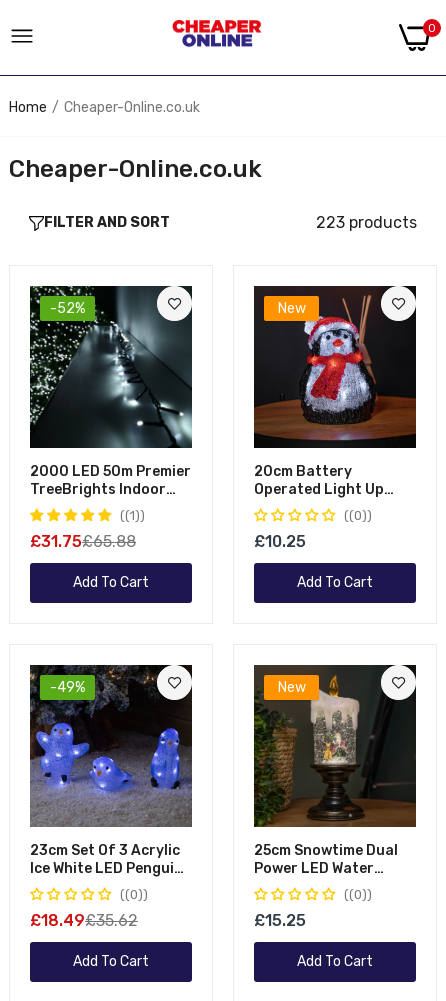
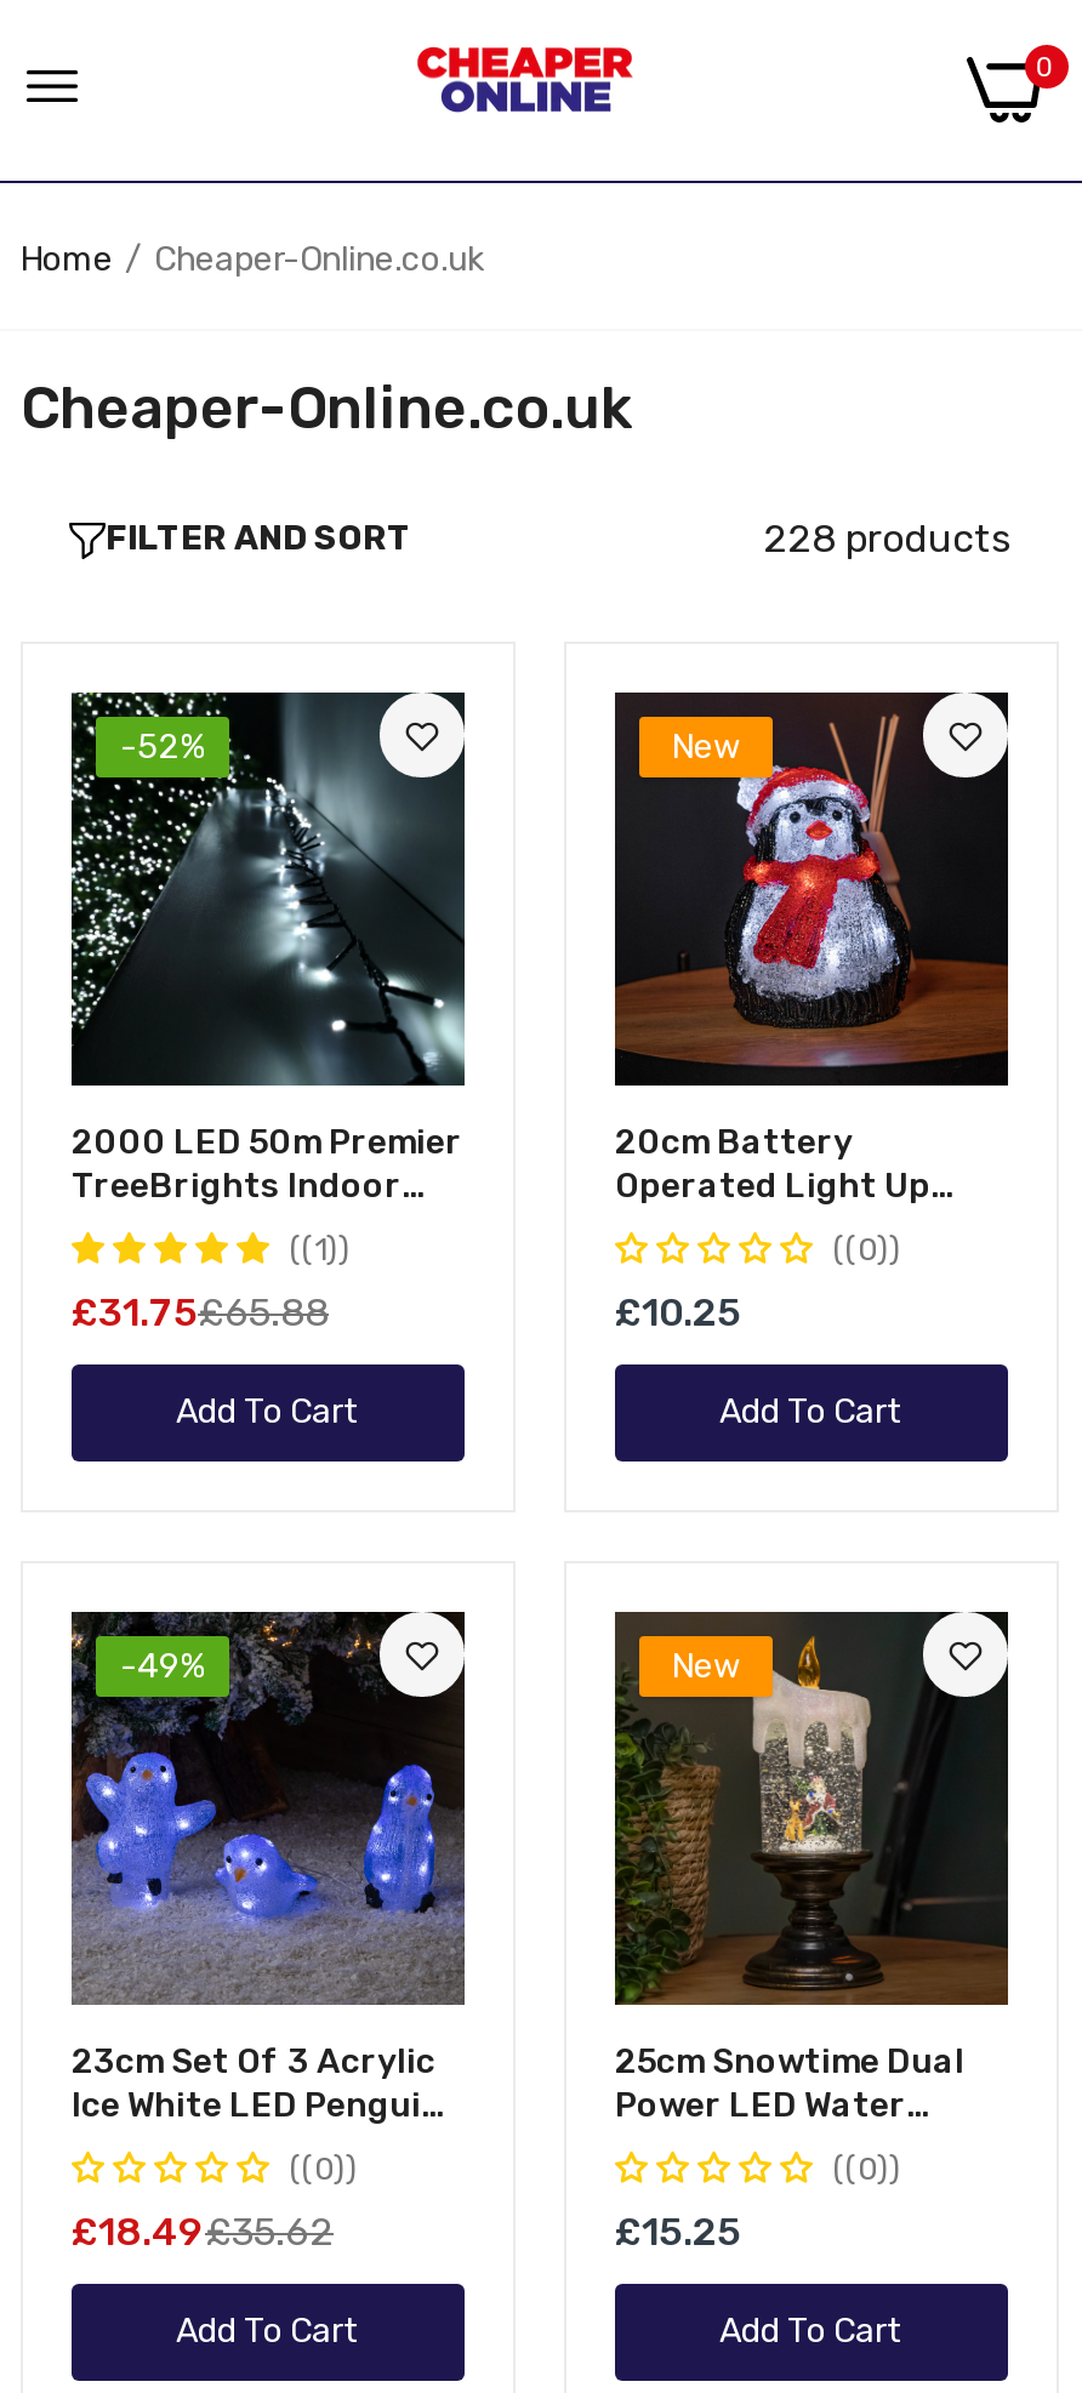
- 223 products
+ 228 products
